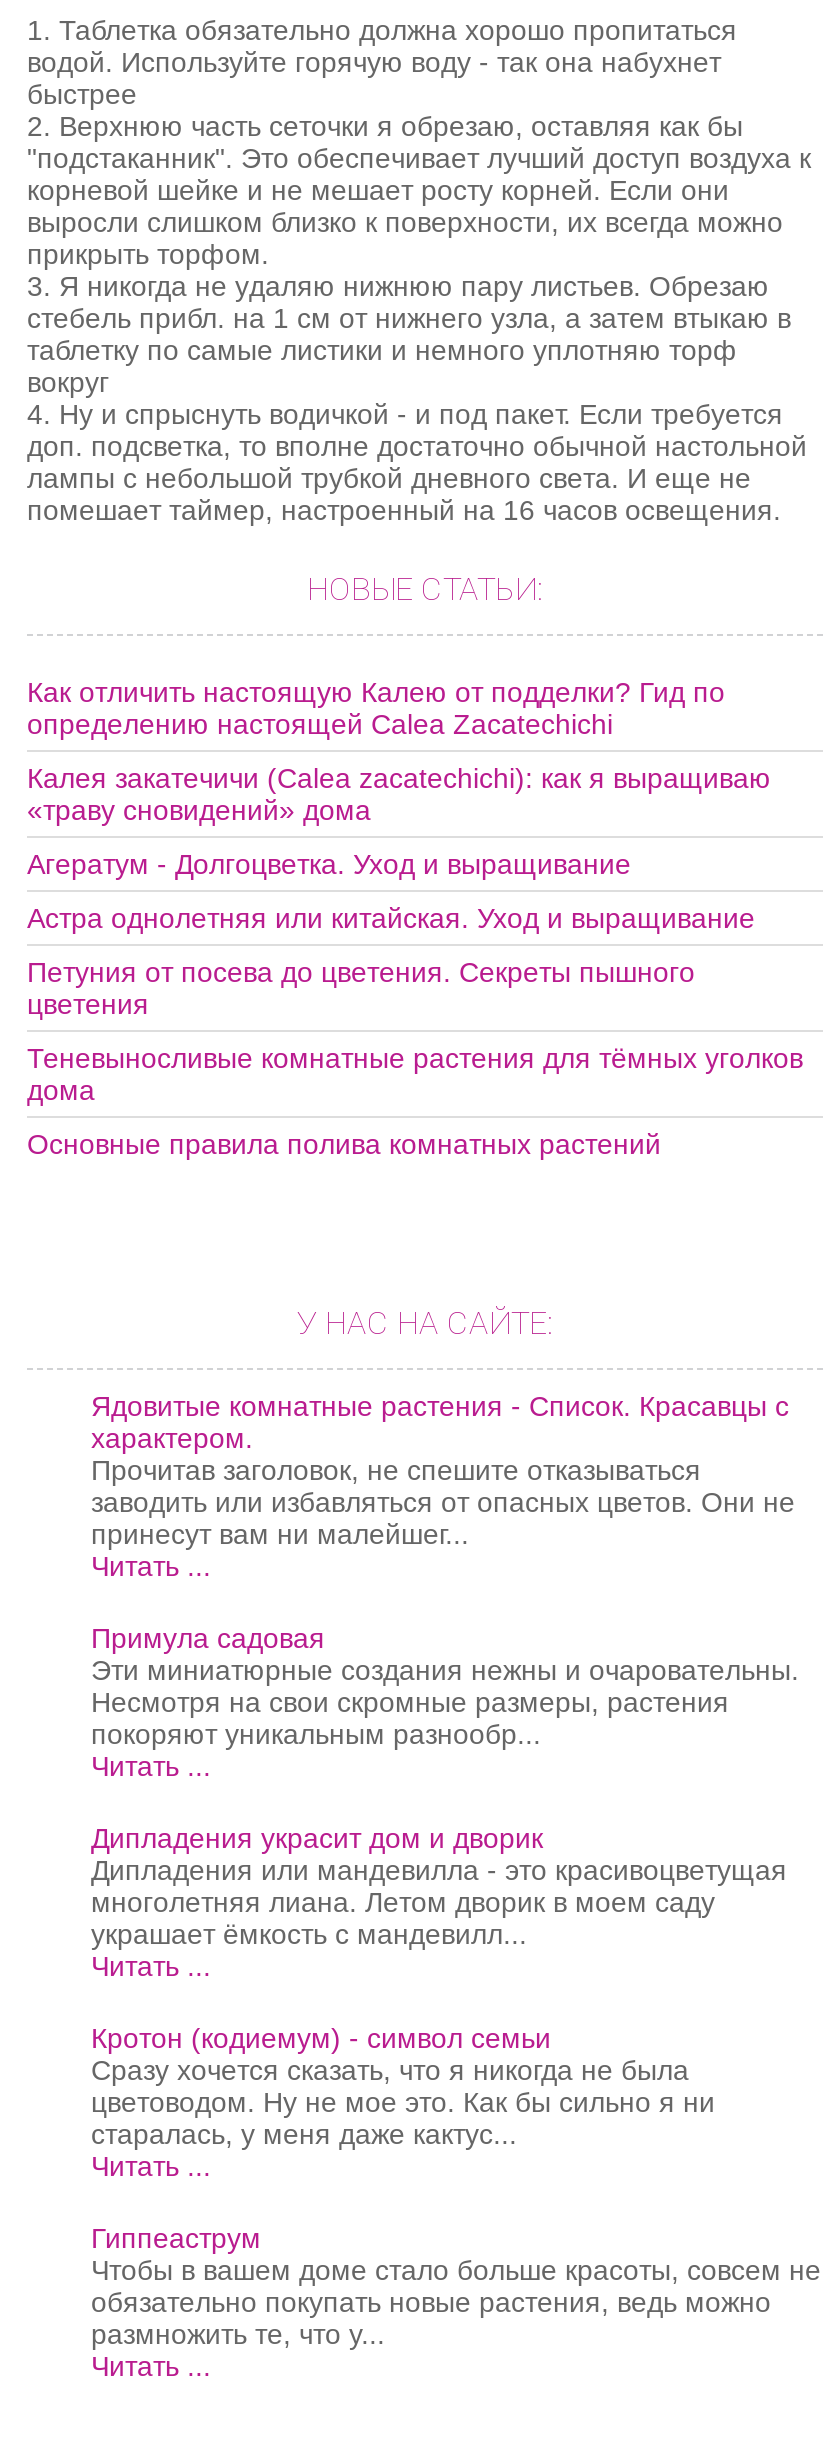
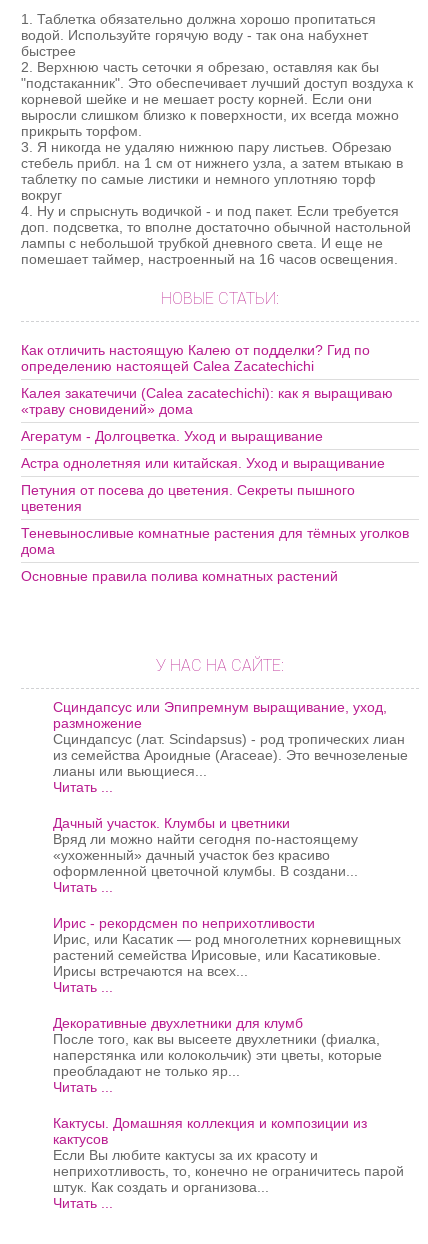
- Ядовитые комнатные растения - Список. Красавцы с
- характером.
- Прочитав заголовок, не спешите отказываться
- заводить или избавляться от опасных цветов. Они не
- принесут вам ни малейшег...
+ Сциндапсус или Эпипремнум выращивание, уход,
+ размножение
+ Сциндапсус (лат. Scindapsus) - род тропических лиан
+ из семейства Ароидные (Araceae). Это вечнозеленые
+ лианы или вьющиеся...

- Примула садовая
- Эти миниатюрные создания нежны и очаровательны.
- Несмотря на свои скромные размеры, растения
- покоряют уникальным разнообр...
+ Дачный участок. Клумбы и цветники
+ Вряд ли можно найти сегодня по-настоящему
+ «ухоженный» дачный участок без красиво
+ оформленной цветочной клумбы. В создани...

- Дипладения украсит дом и дворик
- Дипладения или мандевилла - это красивоцветущая
- многолетняя лиана. Летом дворик в моем саду
- украшает ёмкость с мандевилл...
+ Ирис - рекордсмен по неприхотливости
+ Ирис, или Касатик — род многолетних корневищных
+ растений семейства Ирисовые, или Касатиковые.
+ Ирисы встречаются на всех...

- Кротон (кодиемум) - символ семьи
- Сразу хочется сказать, что я никогда не была
- цветоводом. Ну не мое это. Как бы сильно я ни
- старалась, у меня даже кактус...
+ Декоративные двухлетники для клумб
+ После того, как вы высеете двухлетники (фиалка,
+ наперстянка или колокольчик) эти цветы, которые
+ преобладают не только яр...

- Гиппеаструм
- Чтобы в вашем доме стало больше красоты, совсем не
- обязательно покупать новые растения, ведь можно
- размножить те, что у...
+ Кактусы. Домашняя коллекция и композиции из
+ кактусов
+ Если Вы любите кактусы за их красоту и
+ неприхотливость, то, конечно не ограничитесь парой
+ штук. Как создать и организова...
